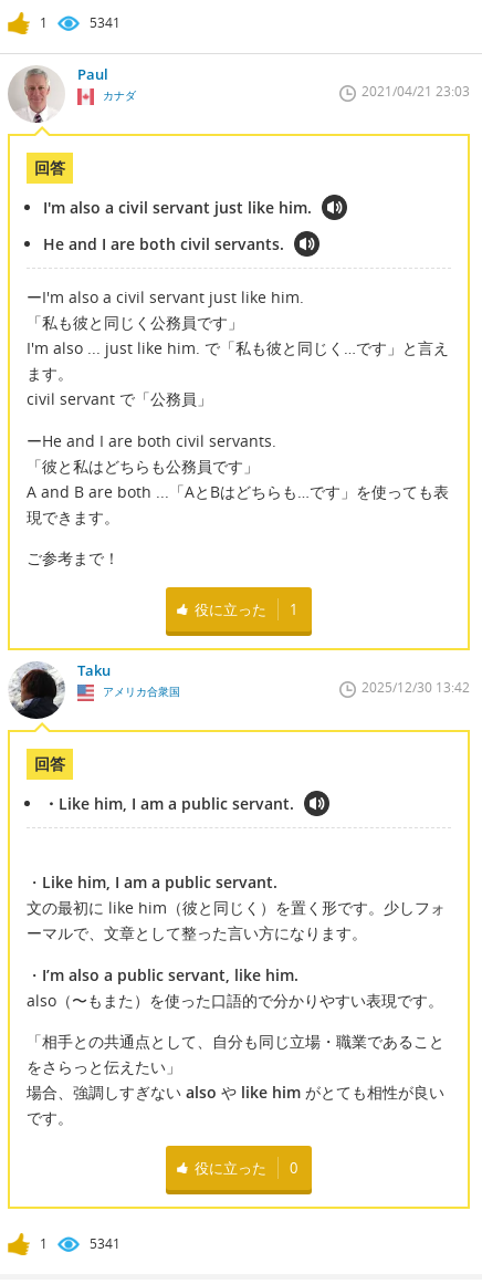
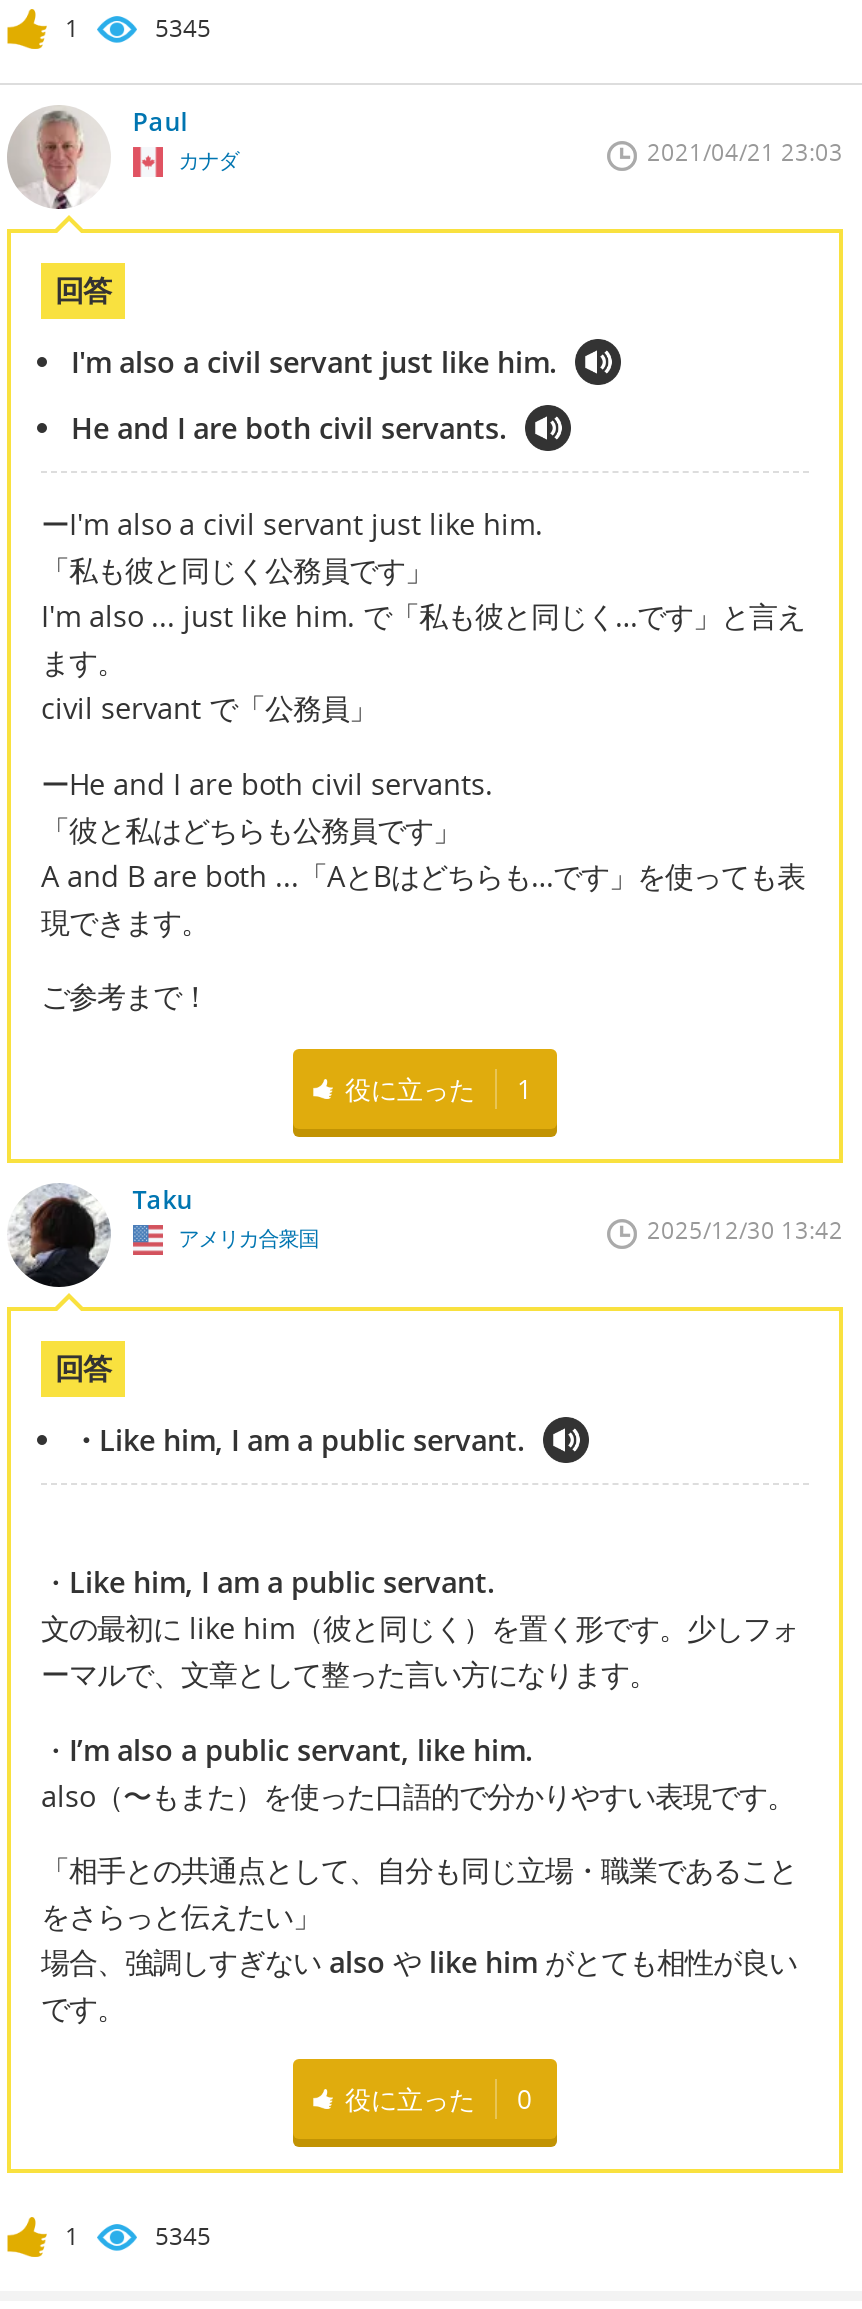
- 5341
+ 5345

- 5341
+ 5345
